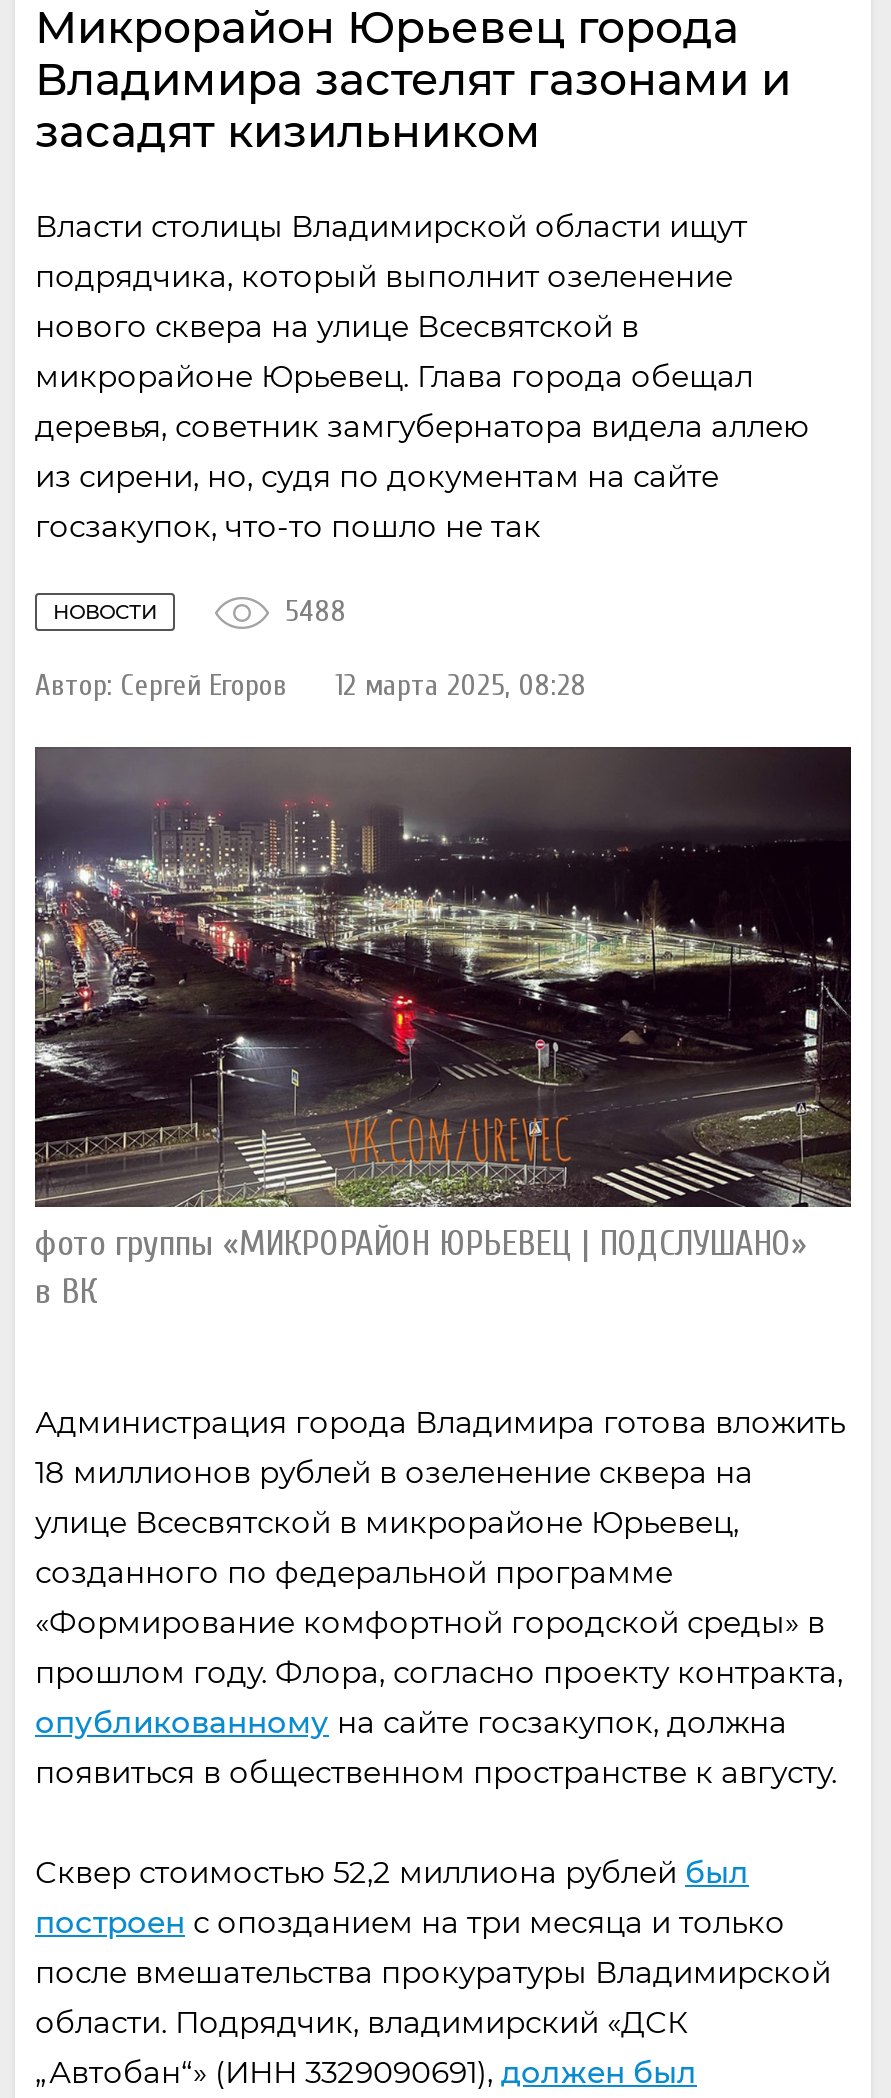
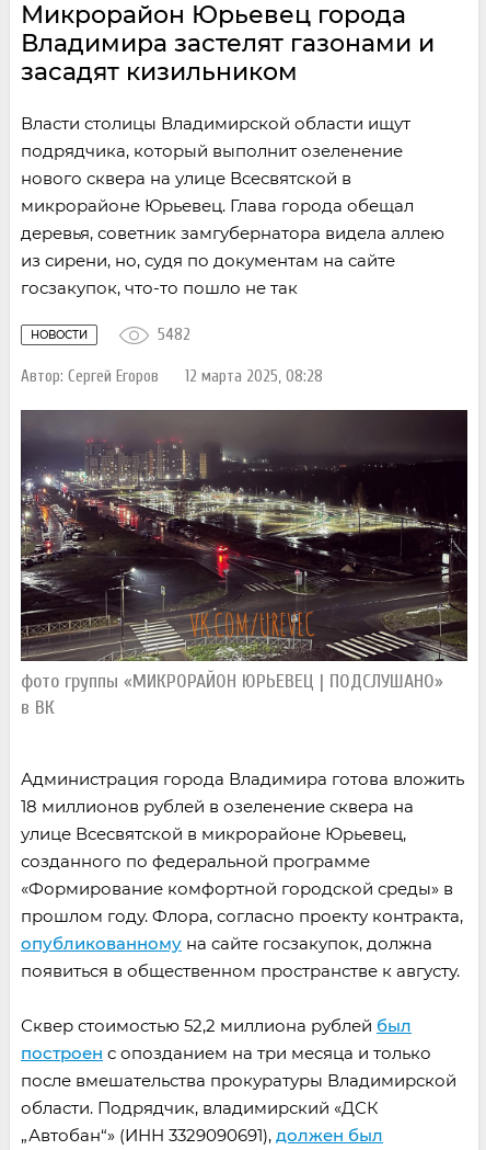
- 5488
+ 5482
